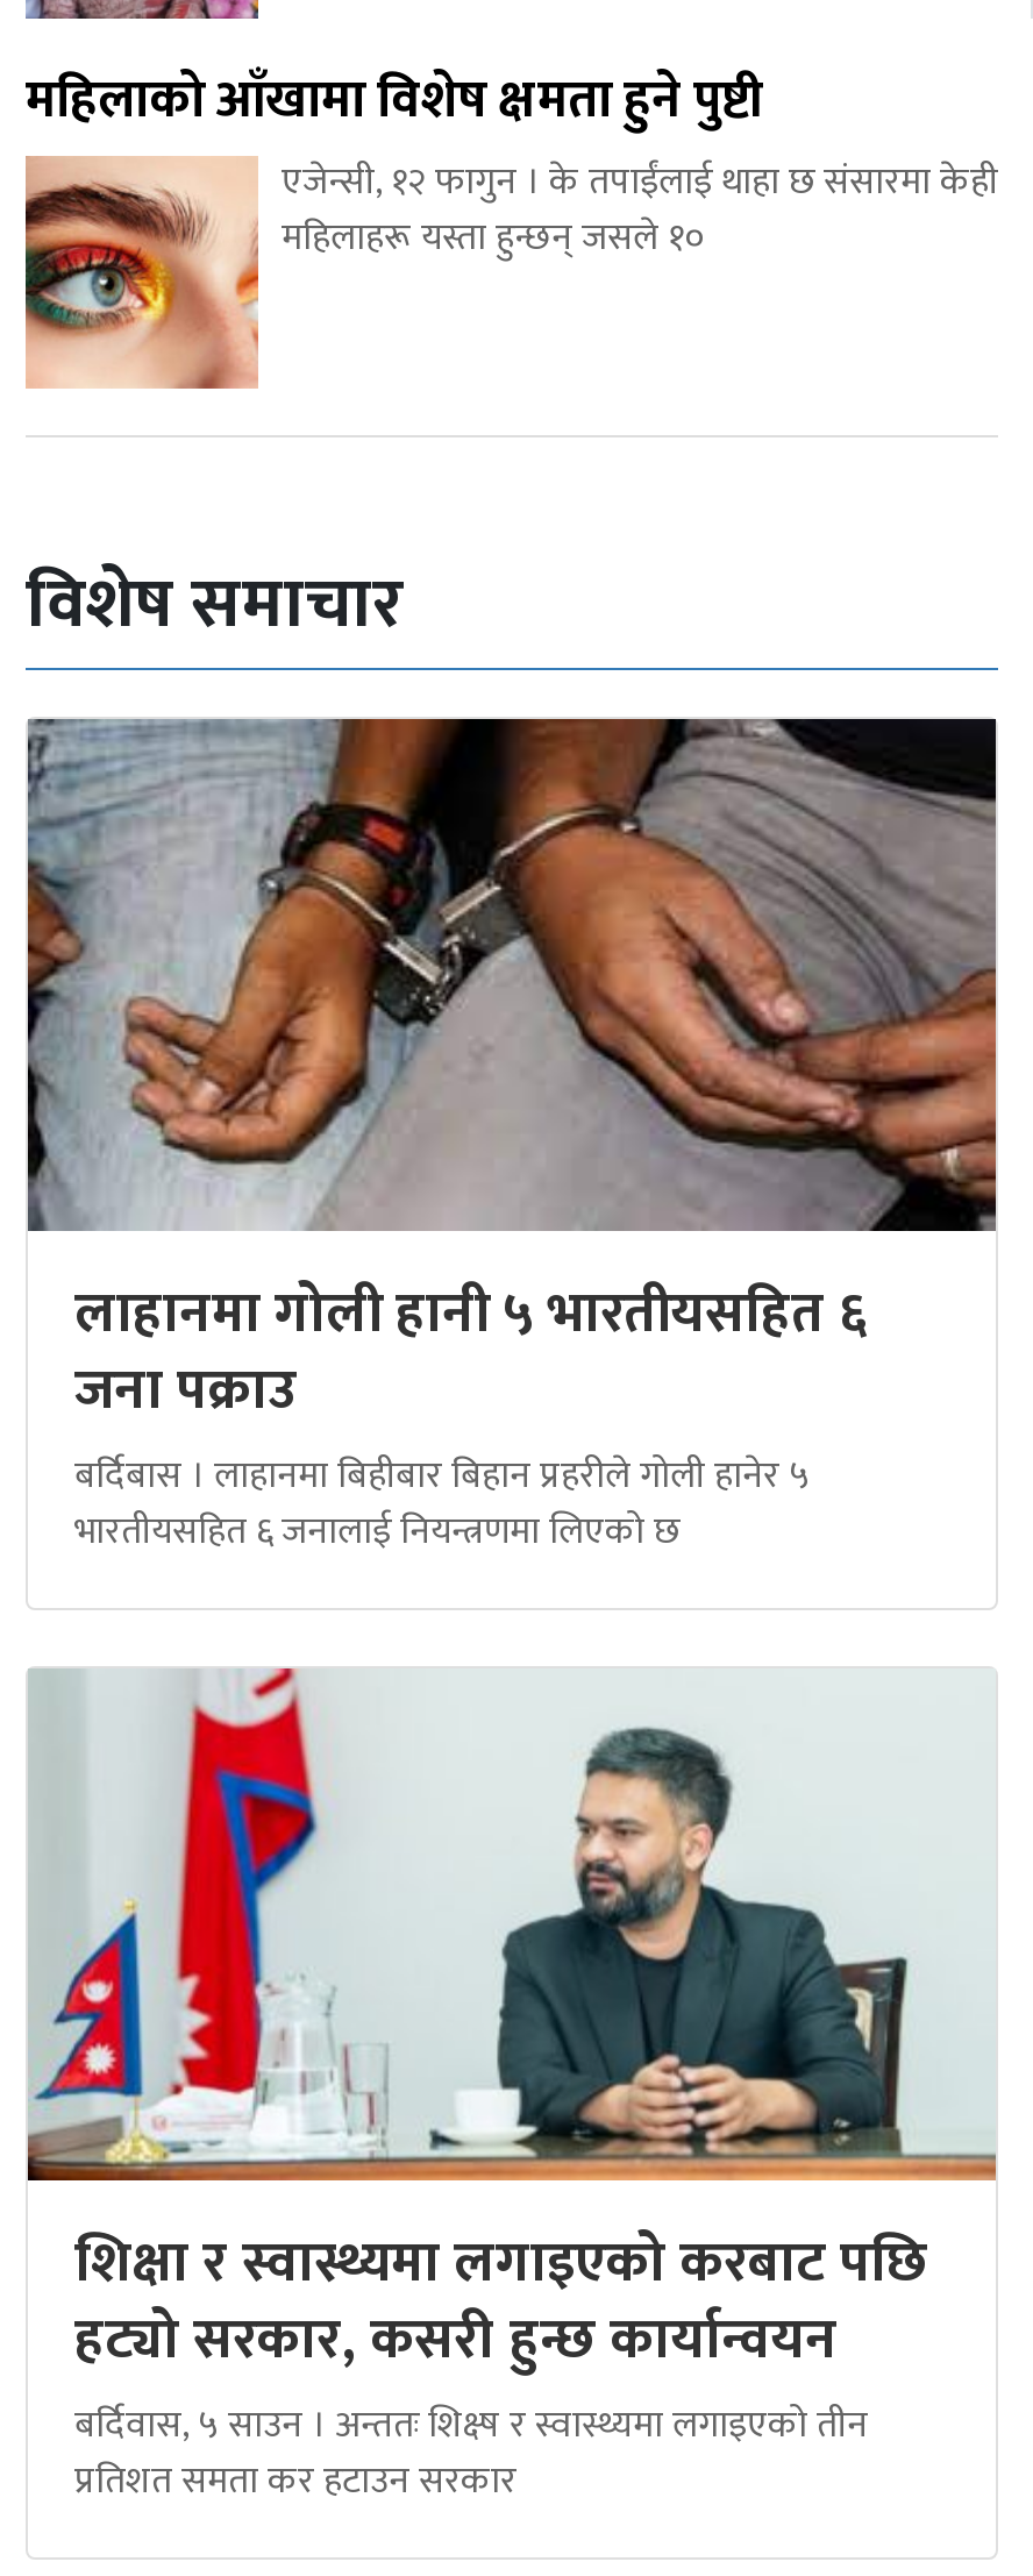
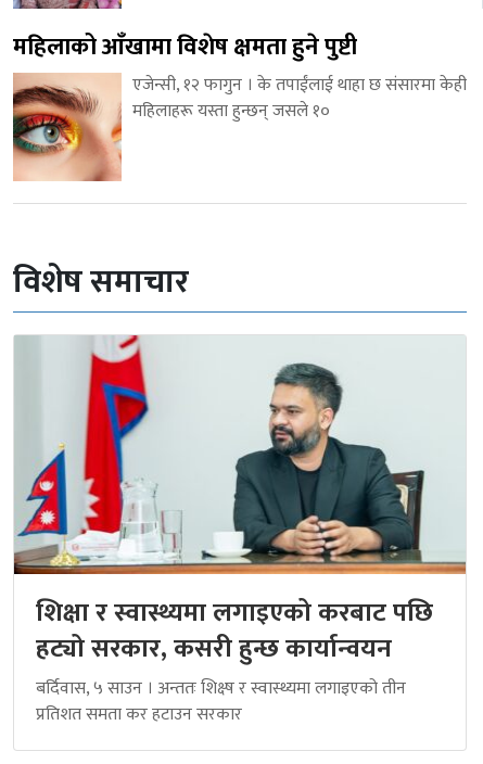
- [image]
- लाहानमा गोली हानी ५ भारतीयसहित ६
- जना पक्राउ
- बर्दिबास । लाहानमा बिहीबार बिहान प्रहरीले गोली हानेर ५
- भारतीयसहित ६ जनालाई नियन्त्रणमा लिएको छ
